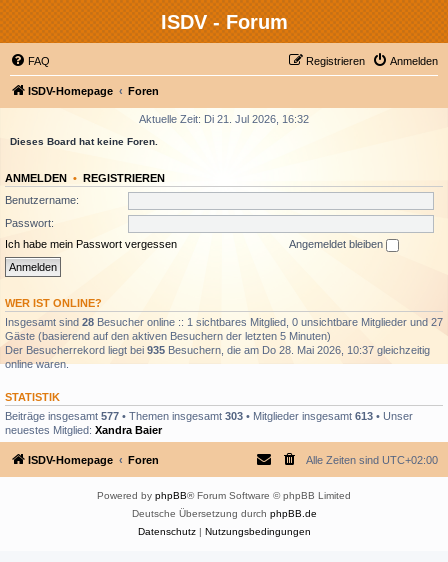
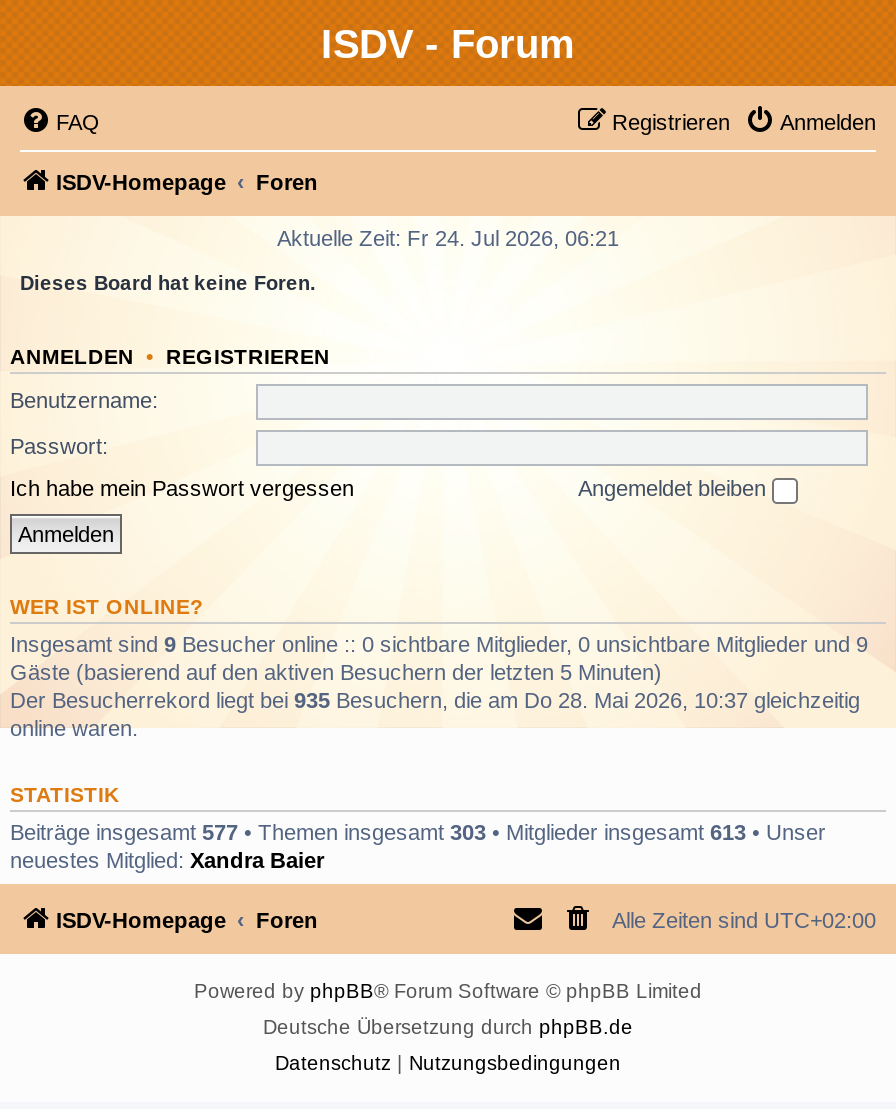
- Aktuelle Zeit: Di 21. Jul 2026, 16:32
+ Aktuelle Zeit: Fr 24. Jul 2026, 06:21

- Insgesamt sind 28 Besucher online :: 1 sichtbares Mitglied, 0 unsichtbare Mitglieder und 27
+ Insgesamt sind 9 Besucher online :: 0 sichtbare Mitglieder, 0 unsichtbare Mitglieder und 9
